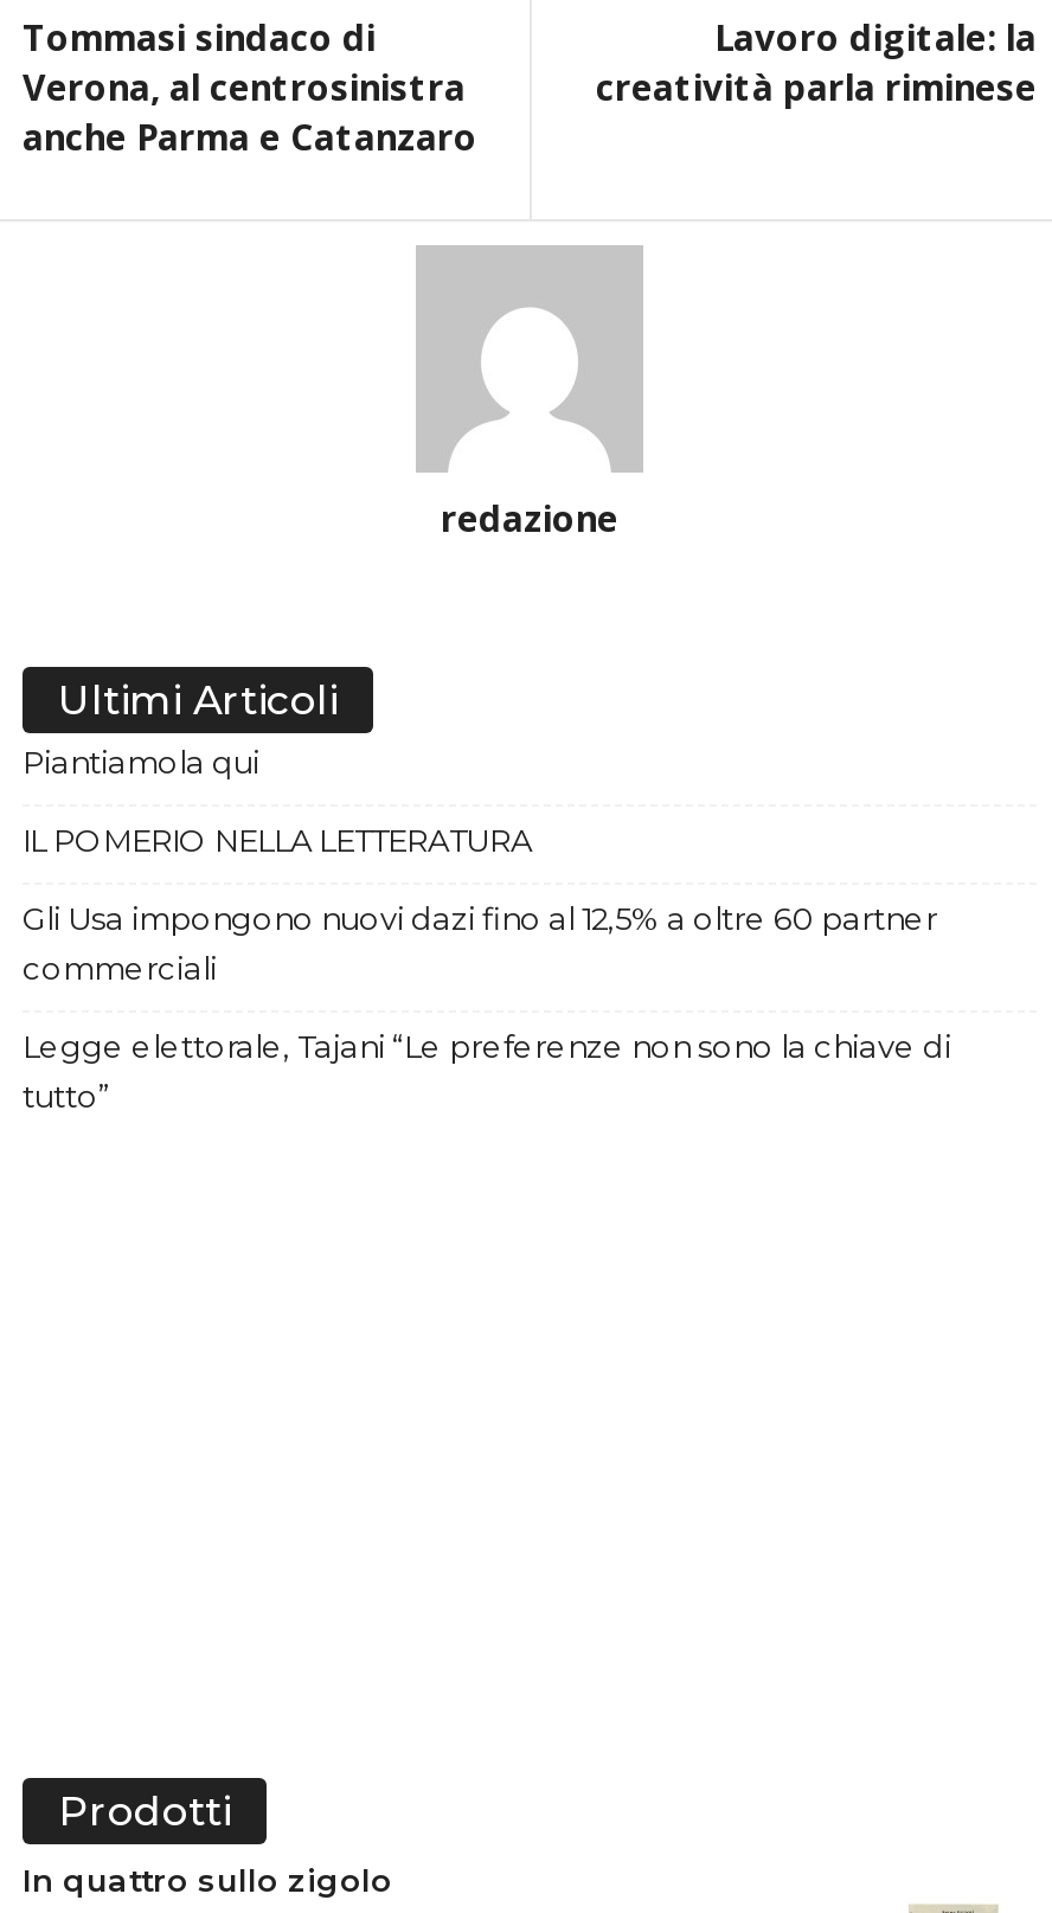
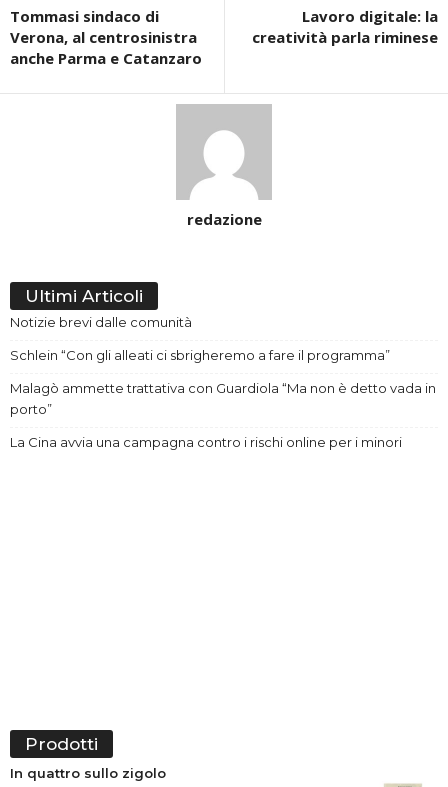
- Piantiamola qui
+ Notizie brevi dalle comunità

- IL POMERIO NELLA LETTERATURA
+ Schlein “Con gli alleati ci sbrigheremo a fare il programma”

- Gli Usa impongono nuovi dazi fino al 12,5% a oltre 60 partner
- commerciali
+ Malagò ammette trattativa con Guardiola “Ma non è detto vada in
+ porto”

- Legge elettorale, Tajani “Le preferenze non sono la chiave di
- tutto”
+ La Cina avvia una campagna contro i rischi online per i minori
